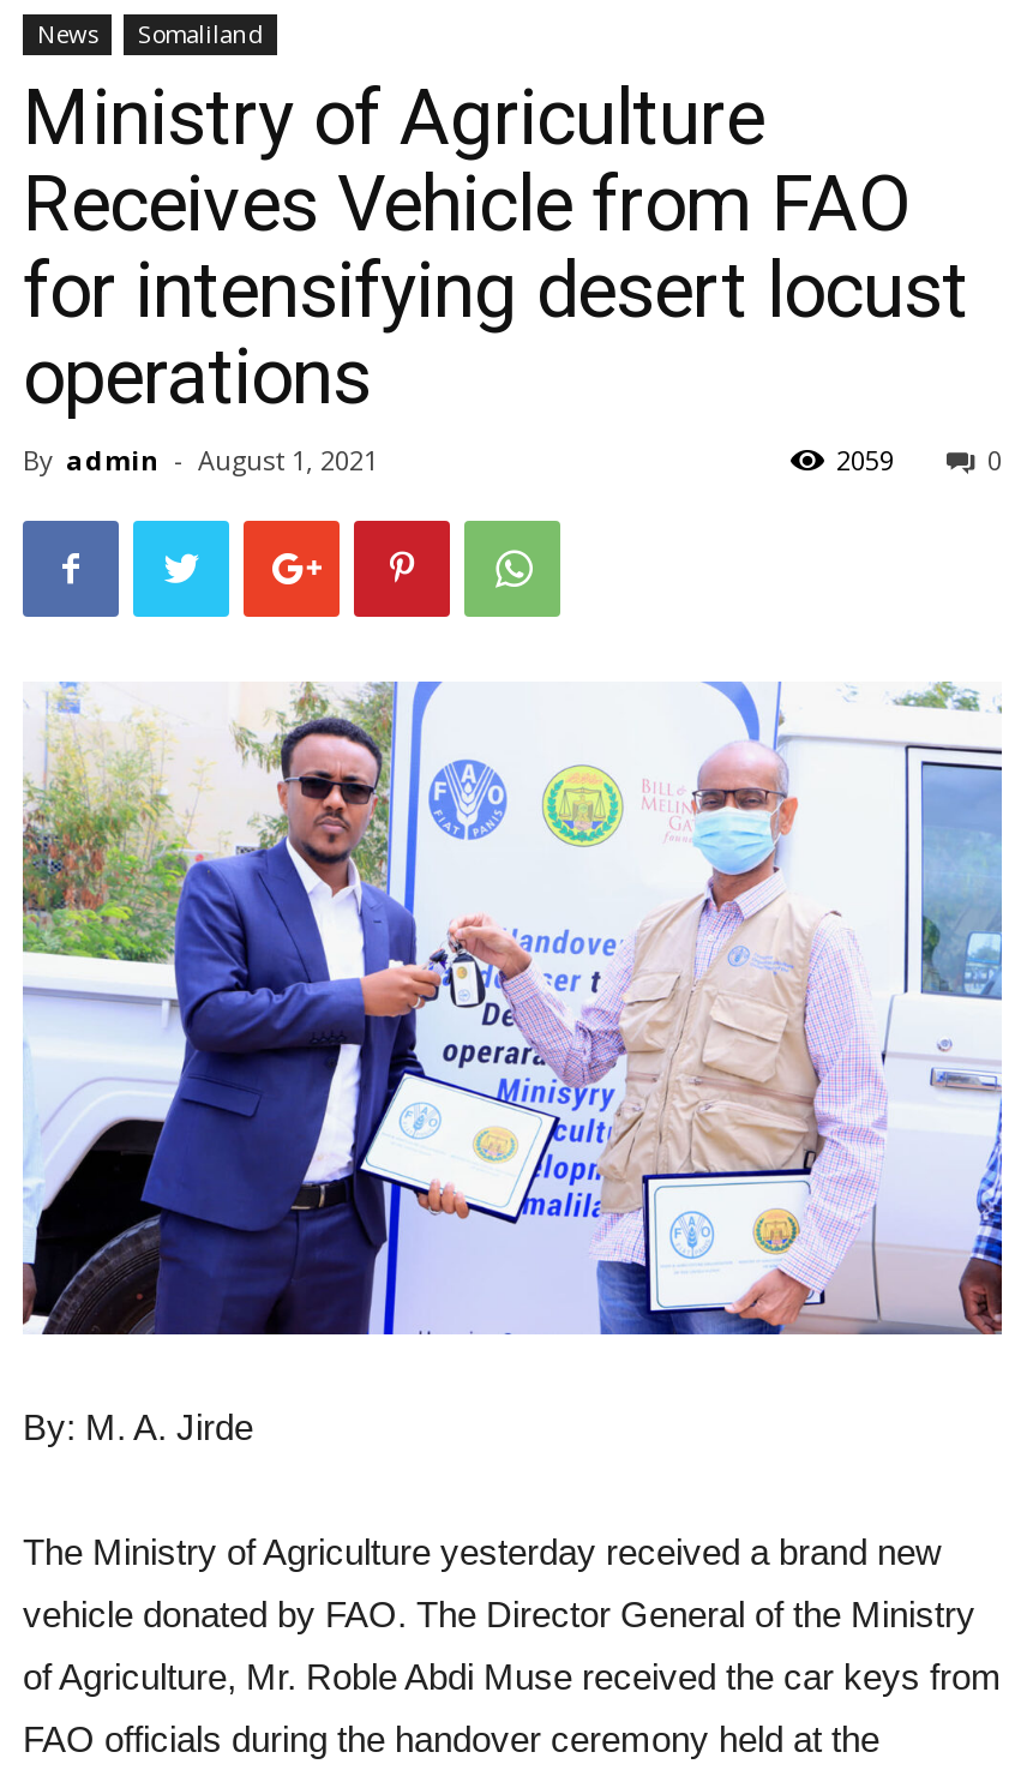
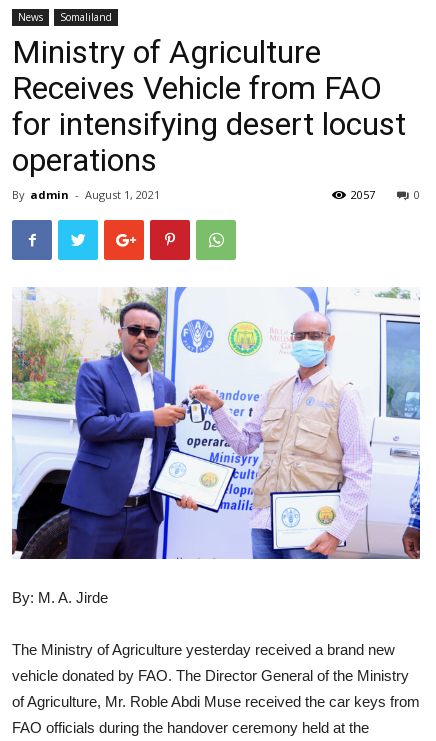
- 2059
+ 2057
